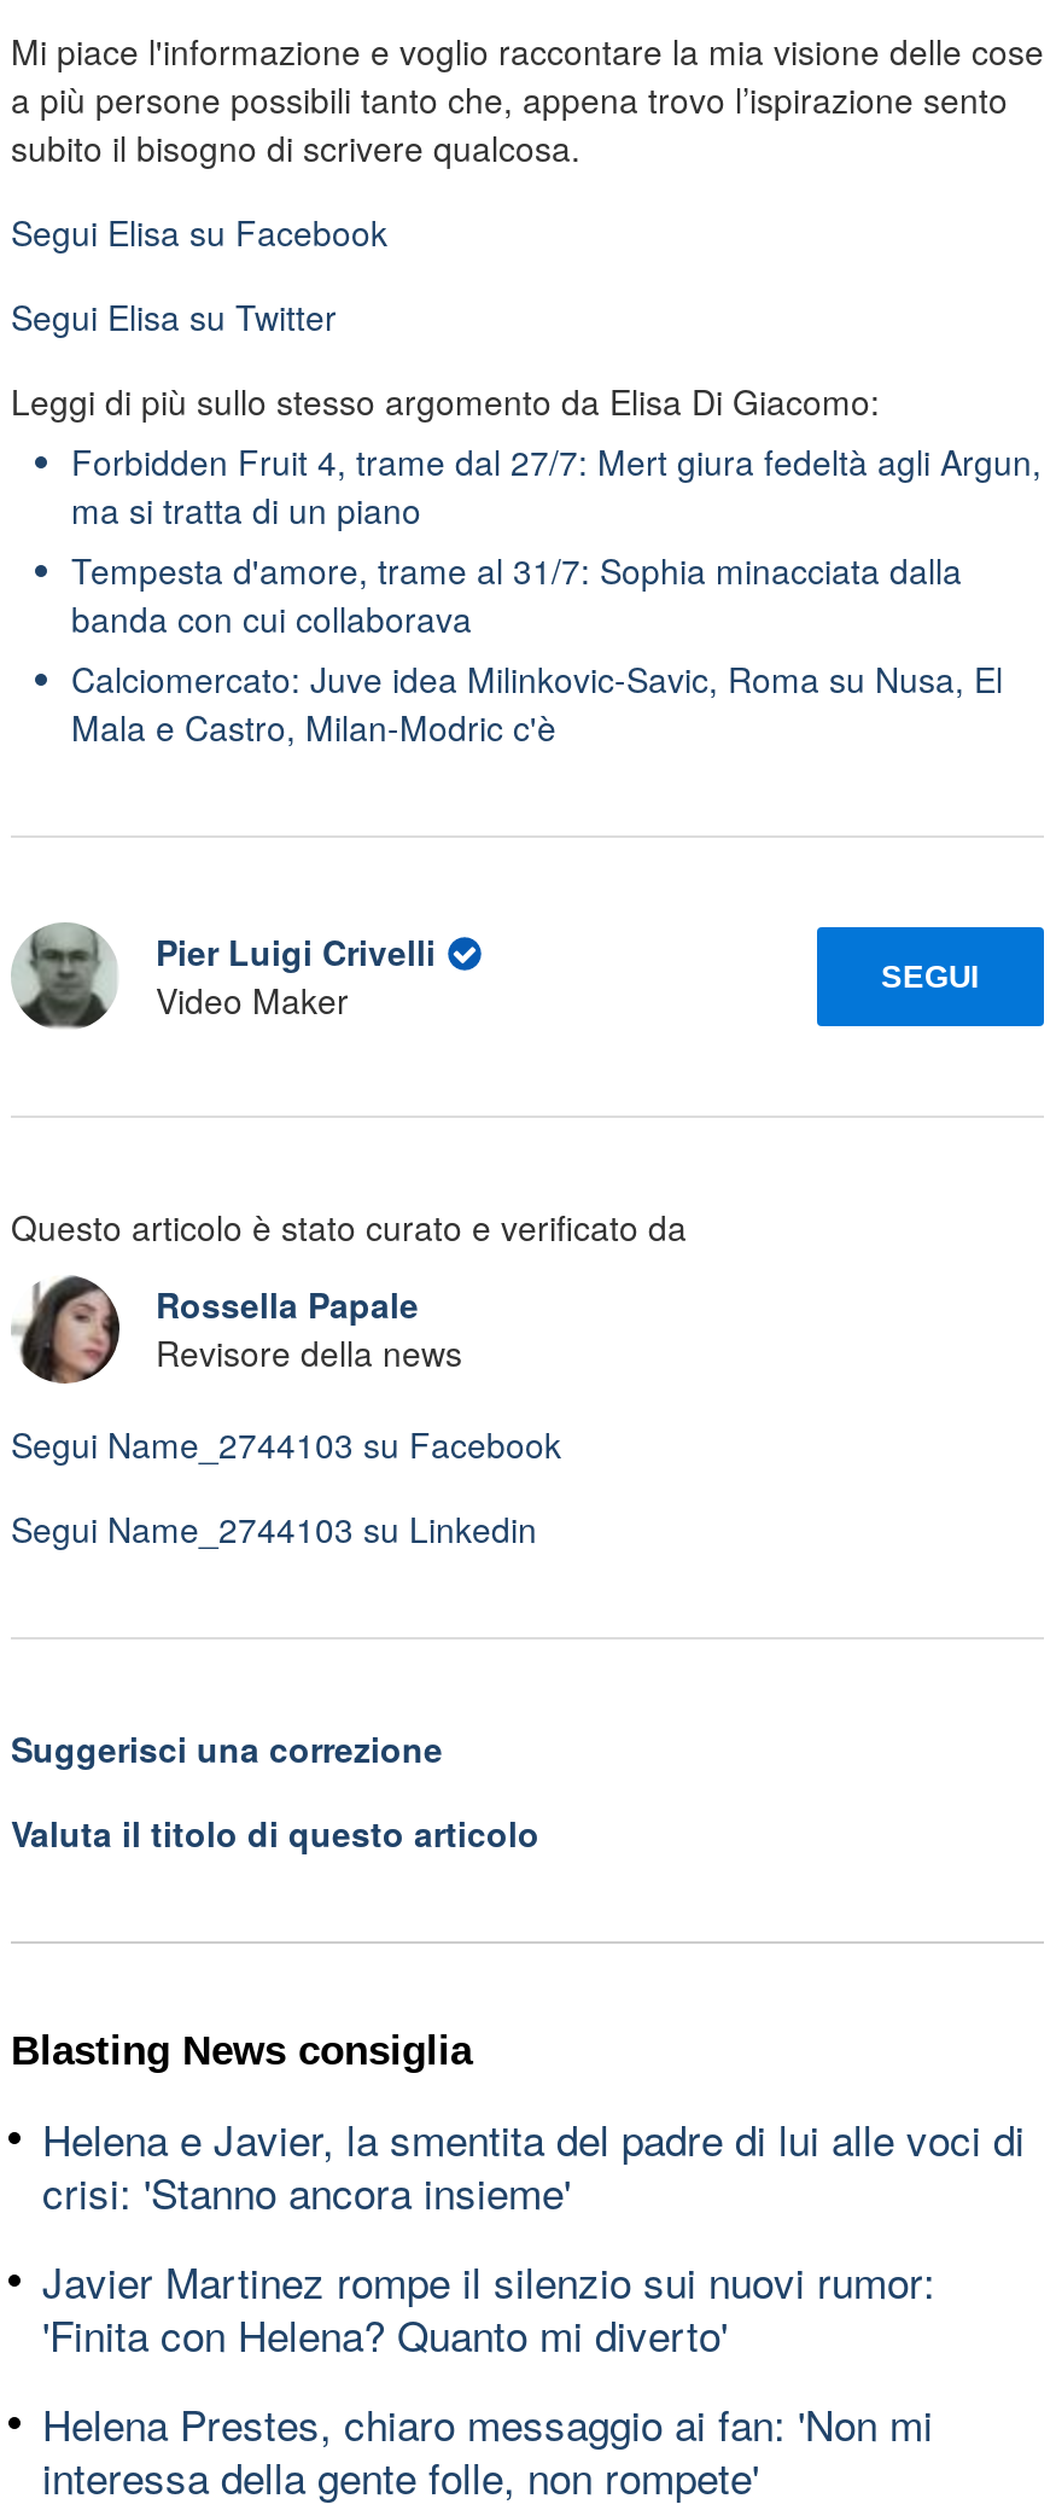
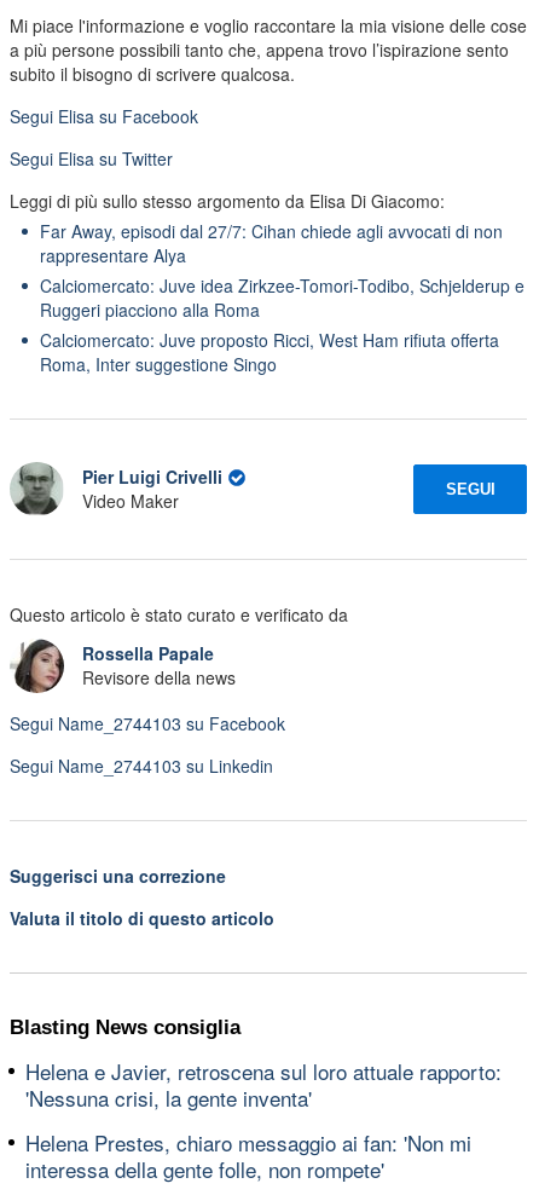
- Forbidden Fruit 4, trame dal 27/7: Mert giura fedeltà agli Argun,
- ma si tratta di un piano
- Tempesta d'amore, trame al 31/7: Sophia minacciata dalla
- banda con cui collaborava
- Calciomercato: Juve idea Milinkovic-Savic, Roma su Nusa, El
- Mala e Castro, Milan-Modric c'è
+ Far Away, episodi dal 27/7: Cihan chiede agli avvocati di non
+ rappresentare Alya
+ Calciomercato: Juve idea Zirkzee-Tomori-Todibo, Schjelderup e
+ Ruggeri piacciono alla Roma
+ Calciomercato: Juve proposto Ricci, West Ham rifiuta offerta
+ Roma, Inter suggestione Singo

- Helena e Javier, la smentita del padre di lui alle voci di
- crisi: 'Stanno ancora insieme'
- Javier Martinez rompe il silenzio sui nuovi rumor:
- 'Finita con Helena? Quanto mi diverto'
+ Helena e Javier, retroscena sul loro attuale rapporto:
+ 'Nessuna crisi, la gente inventa'
